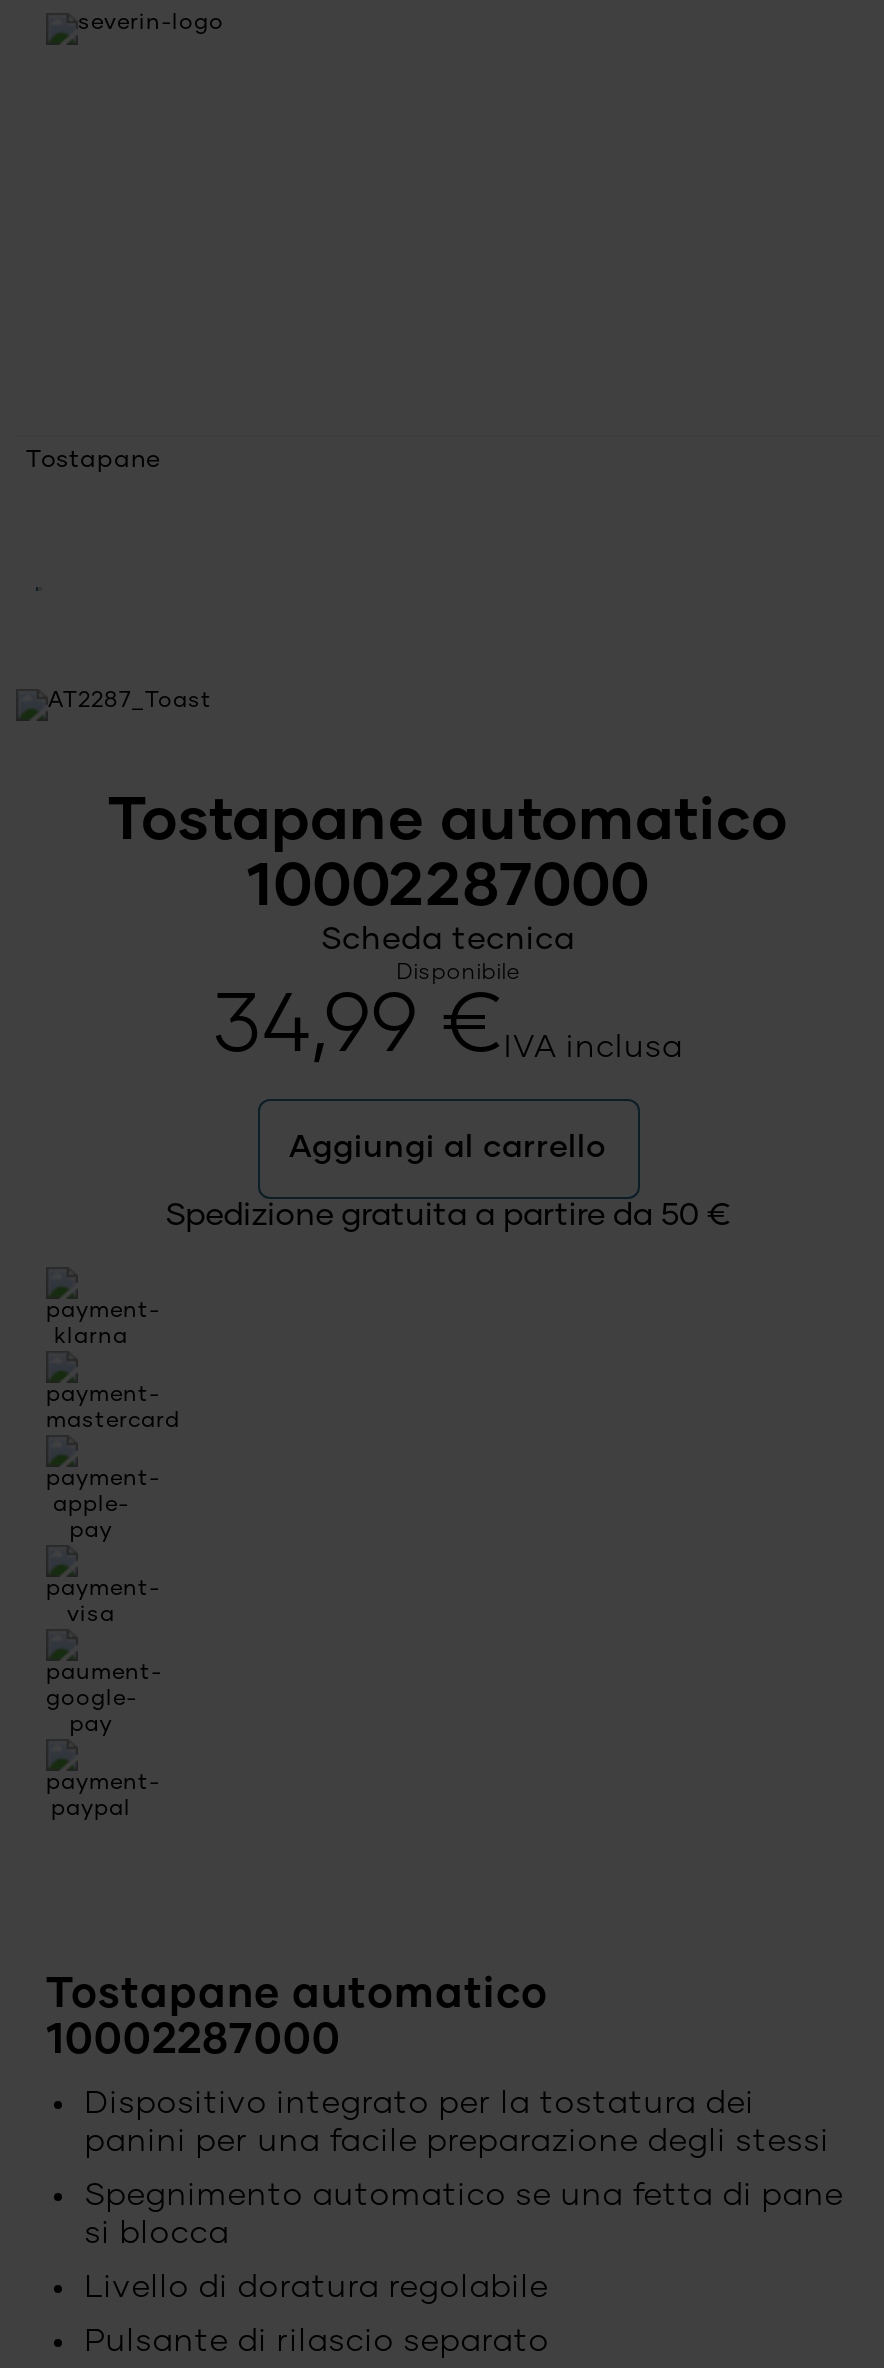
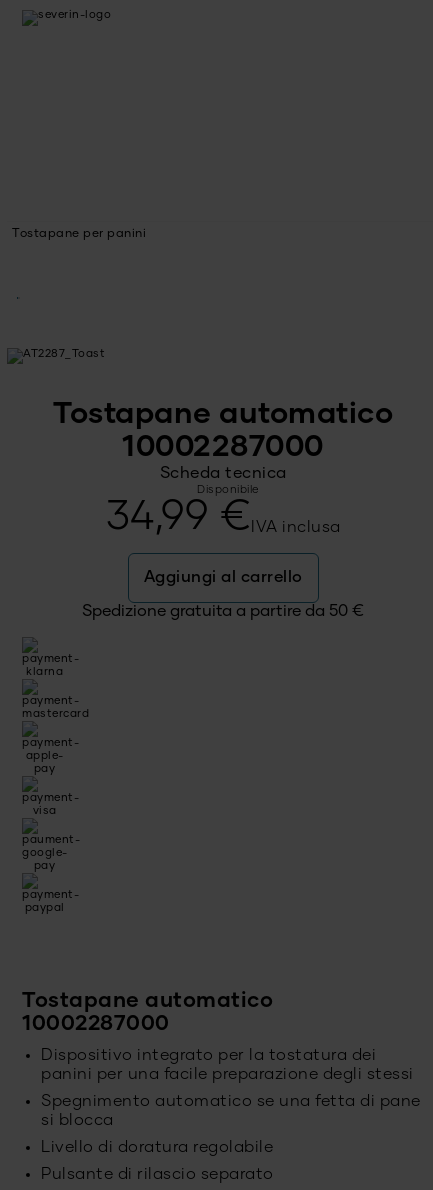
- Tostapane
+ Tostapane per panini
